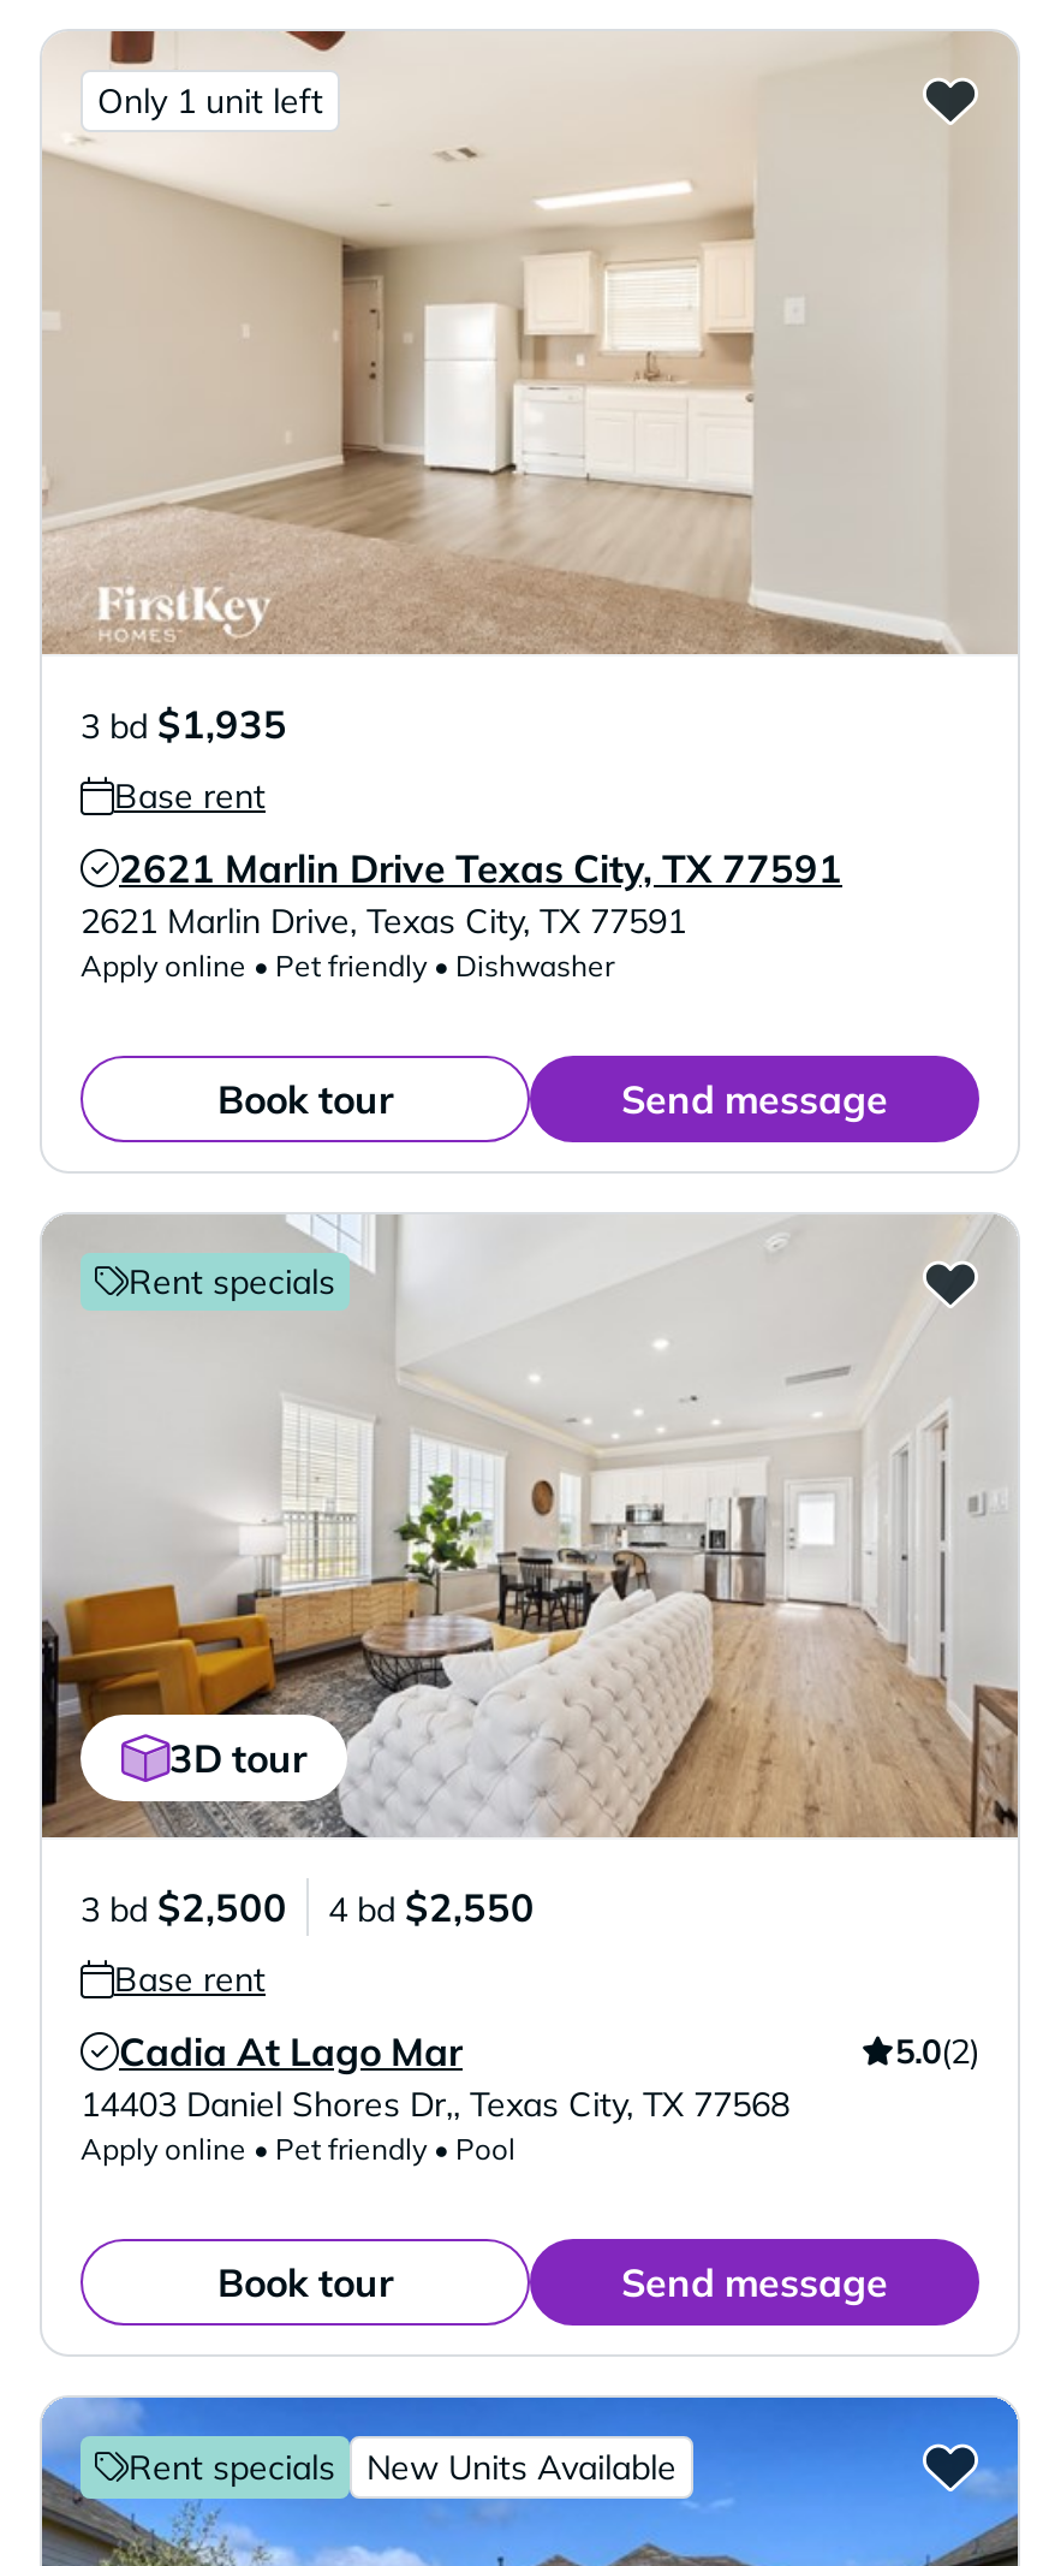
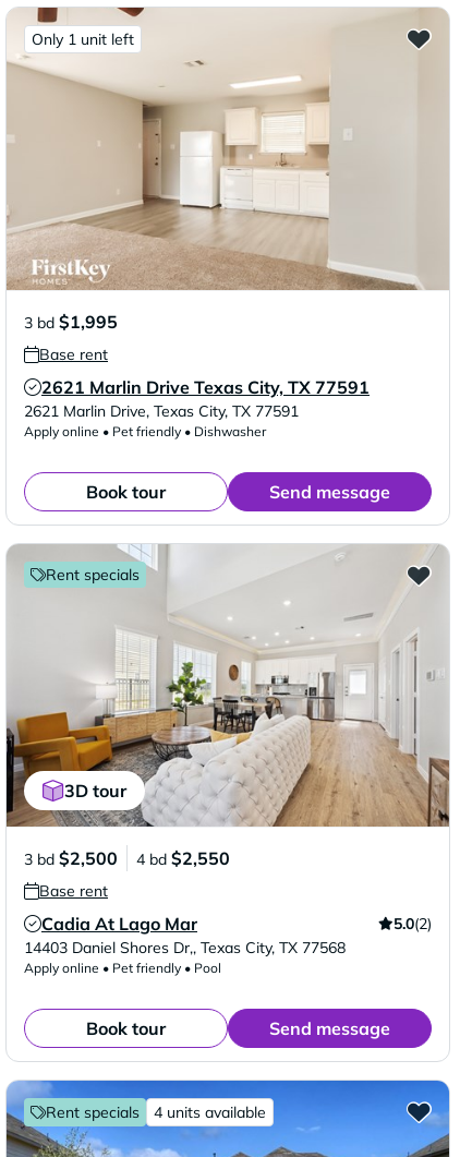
- 3 bd $1,935
+ 3 bd $1,995

- New Units Available
+ 4 units available
